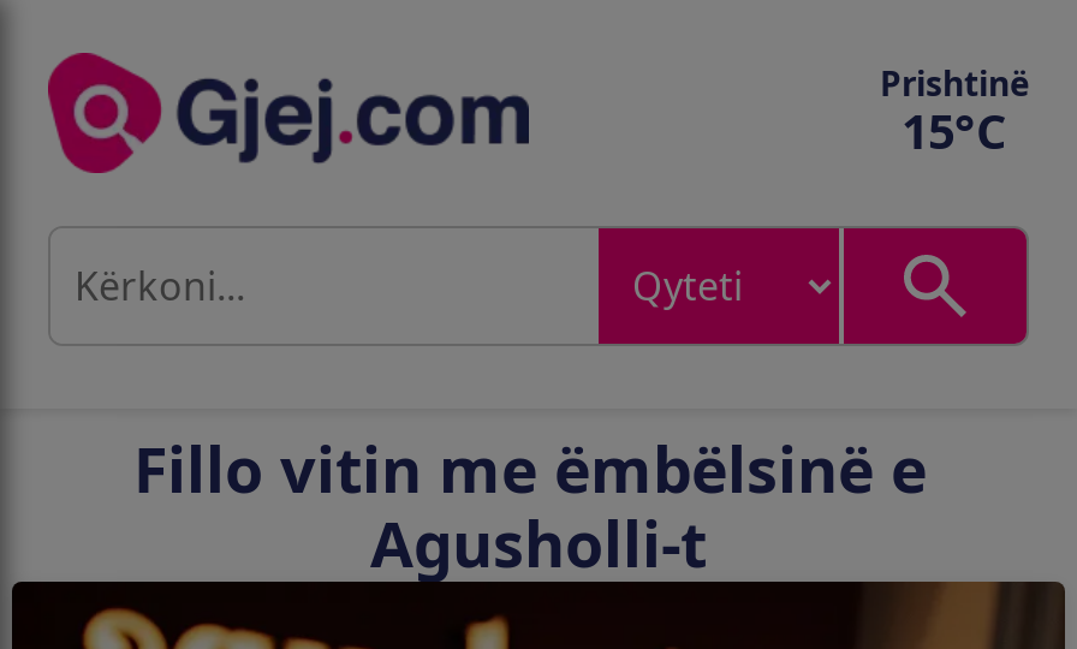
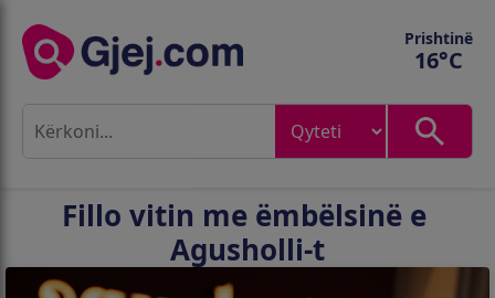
- 15°C
+ 16°C
